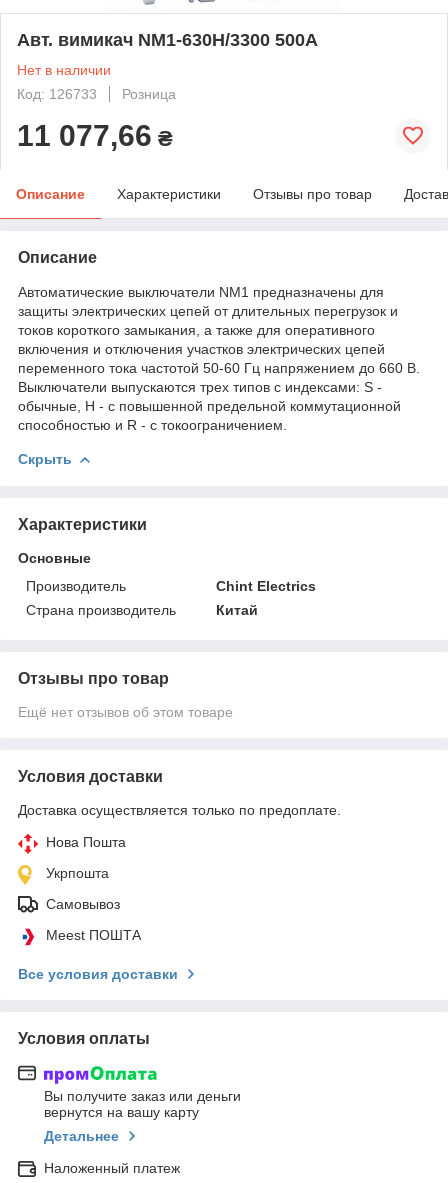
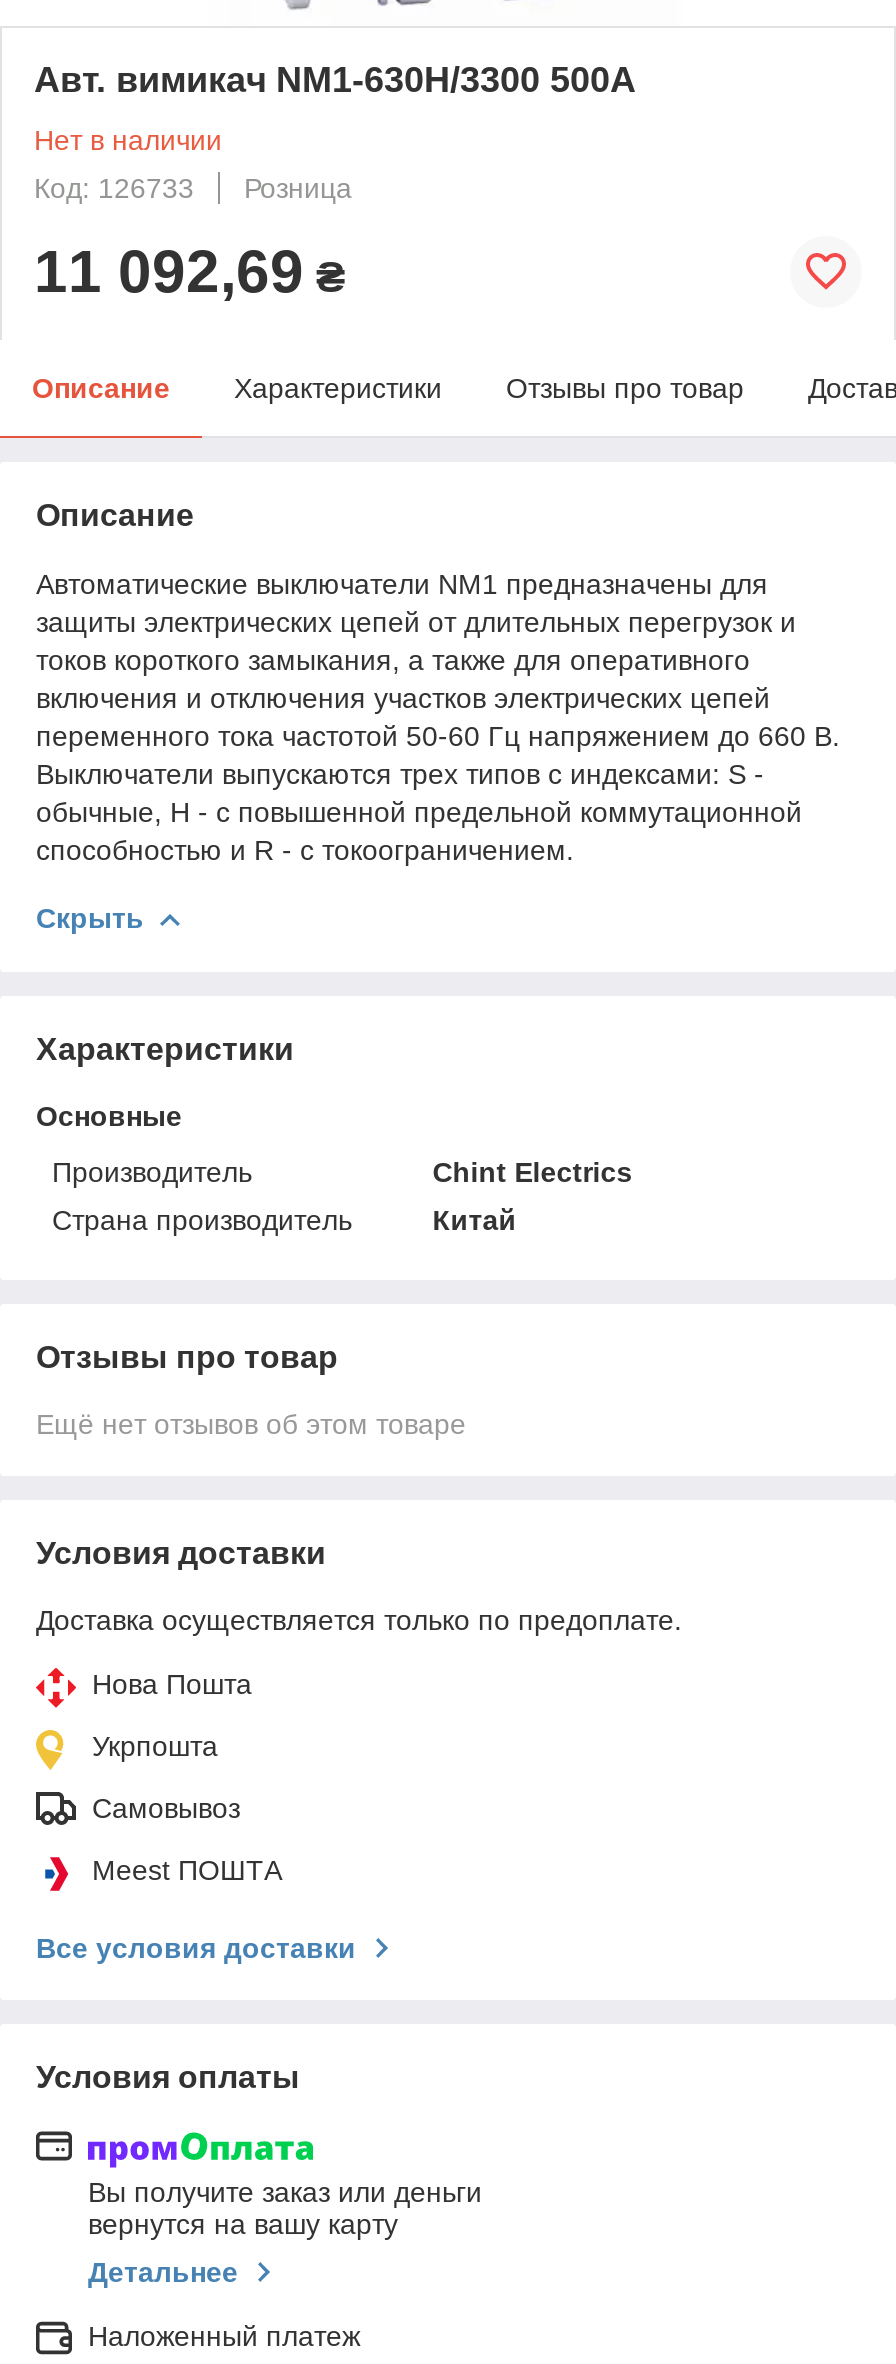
- 11 077,66 ₴
+ 11 092,69 ₴
